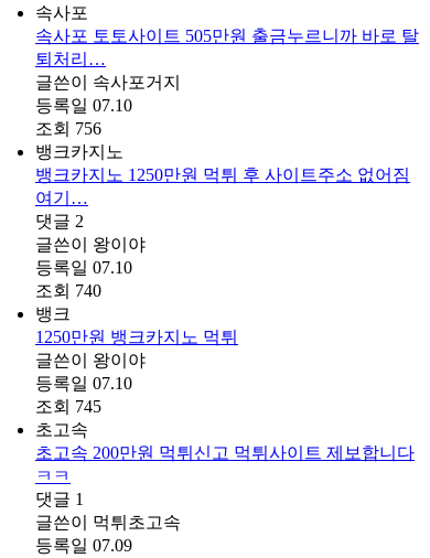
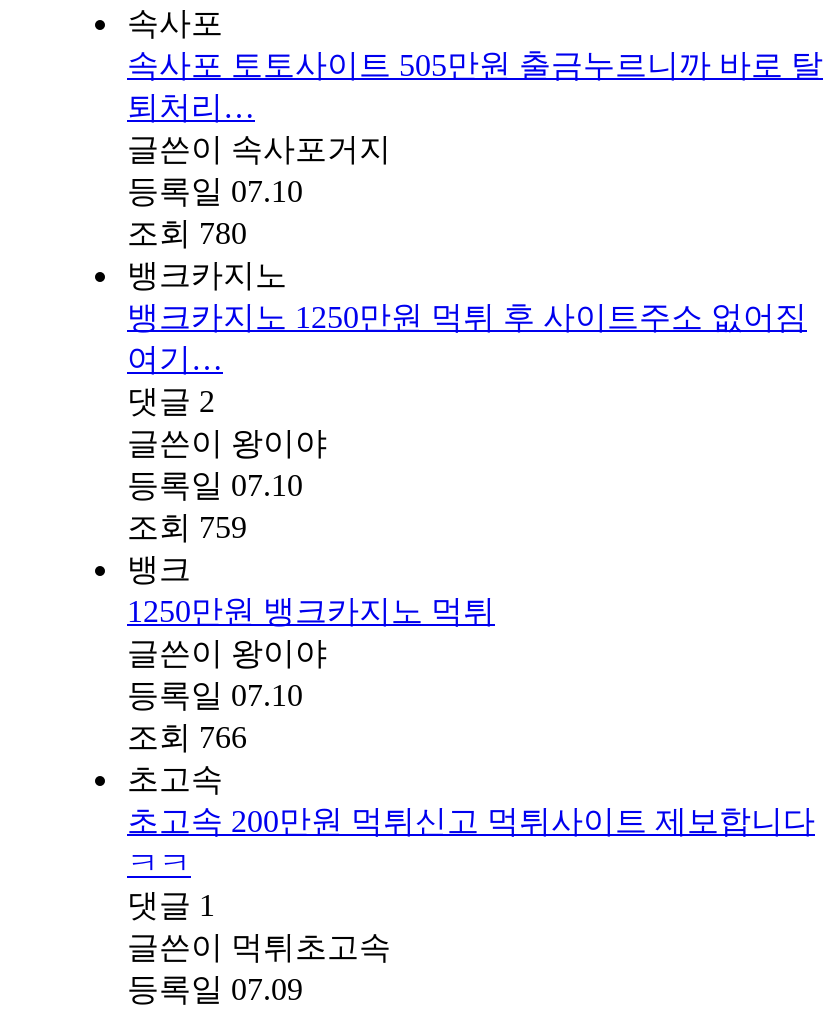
- 조회 756
+ 조회 780

- 조회 740
+ 조회 759

- 조회 745
+ 조회 766
